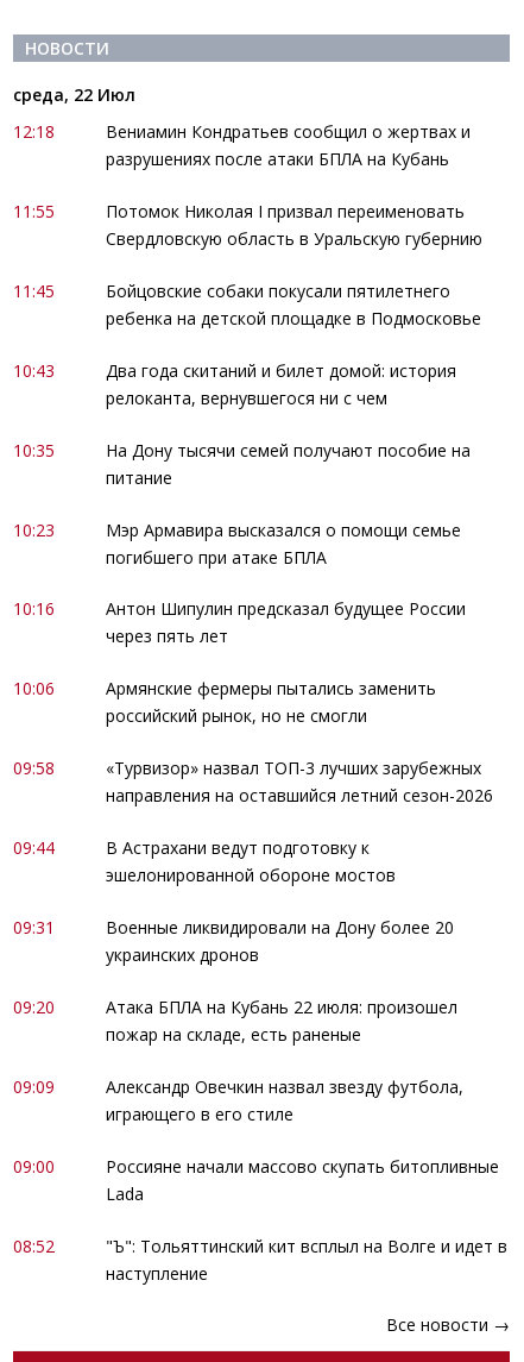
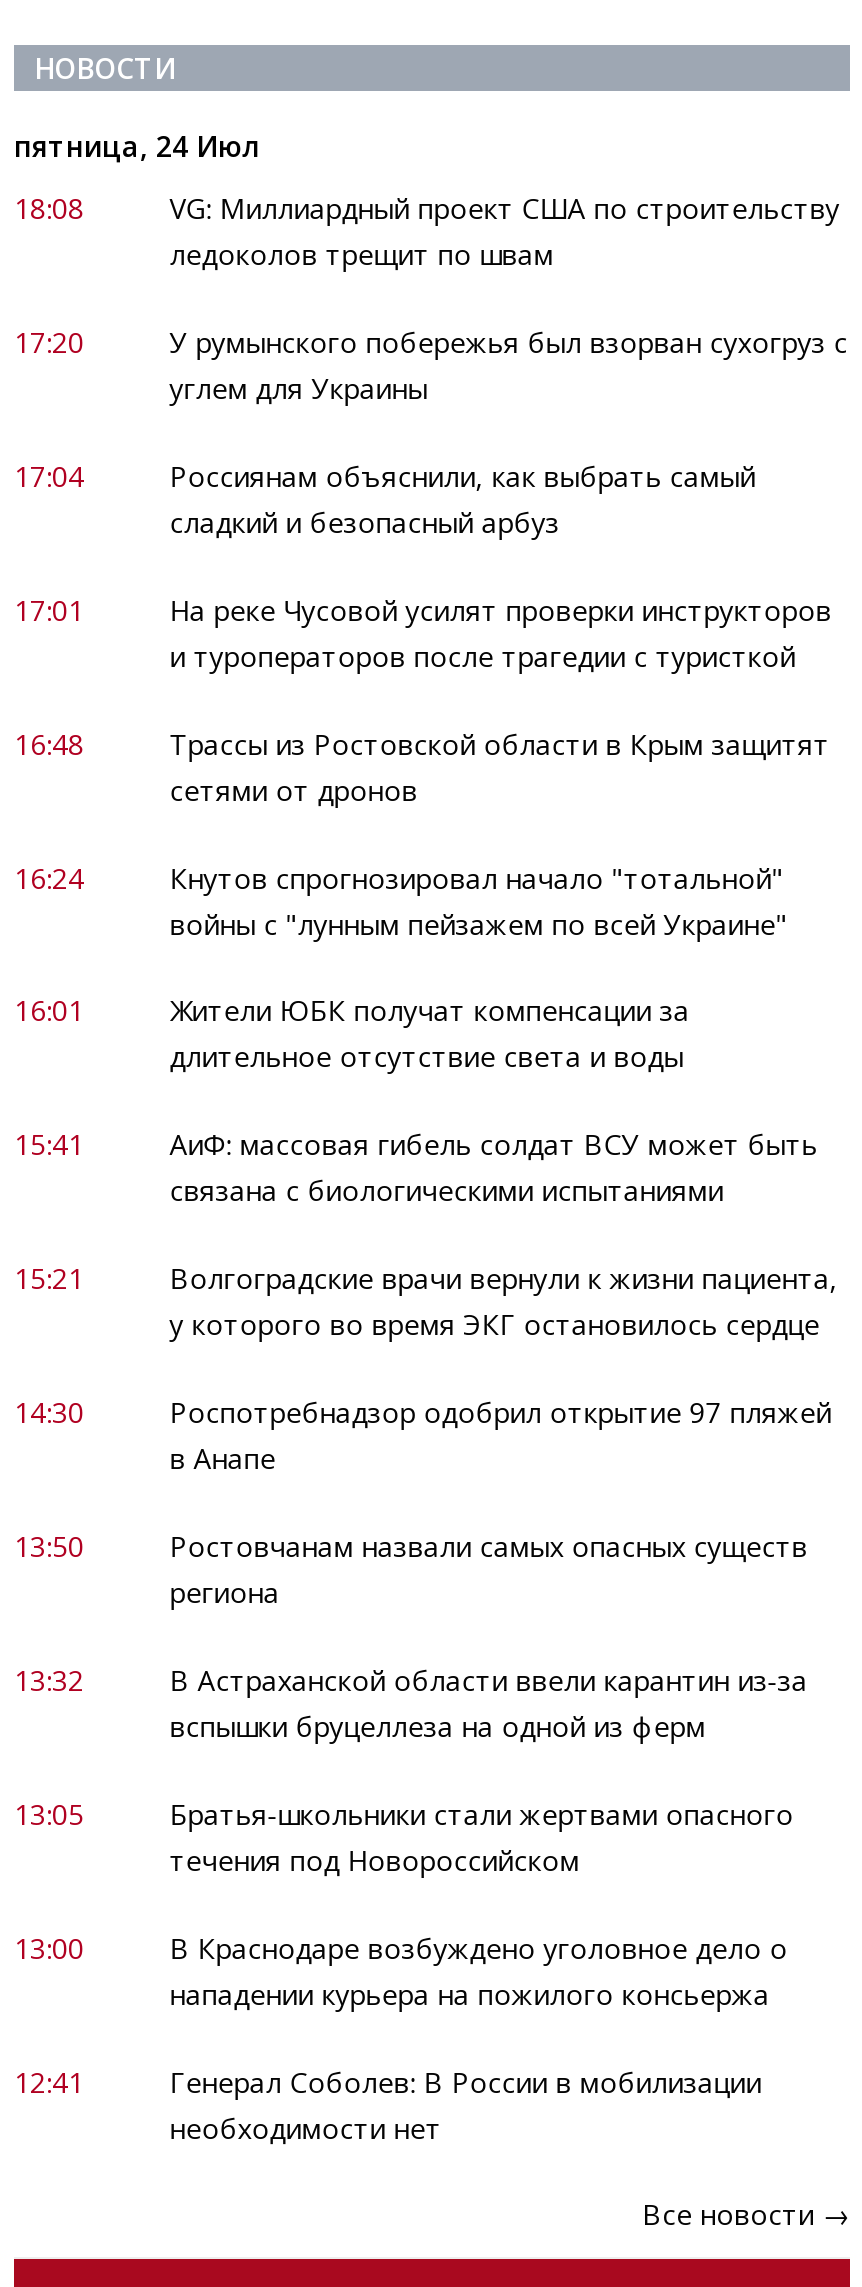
- среда, 22 Июл
+ пятница, 24 Июл

- 12:18
- Вениамин Кондратьев сообщил о жертвах и
- разрушениях после атаки БПЛА на Кубань
+ 18:08
+ VG: Миллиардный проект США по строительству
+ ледоколов трещит по швам

- 11:55
- Потомок Николая I призвал переименовать
- Свердловскую область в Уральскую губернию
+ 17:20
+ У румынского побережья был взорван сухогруз с
+ углем для Украины

- 11:45
- Бойцовские собаки покусали пятилетнего
- ребенка на детской площадке в Подмосковье
+ 17:04
+ Россиянам объяснили, как выбрать самый
+ сладкий и безопасный арбуз

- 10:43
- Два года скитаний и билет домой: история
- релоканта, вернувшегося ни с чем
+ 17:01
+ На реке Чусовой усилят проверки инструкторов
+ и туроператоров после трагедии с туристкой

- 10:35
- На Дону тысячи семей получают пособие на
- питание
+ 16:48
+ Трассы из Ростовской области в Крым защитят
+ сетями от дронов

- 10:23
- Мэр Армавира высказался о помощи семье
- погибшего при атаке БПЛА
+ 16:24
+ Кнутов спрогнозировал начало "тотальной"
+ войны с "лунным пейзажем по всей Украине"

- 10:16
- Антон Шипулин предсказал будущее России
- через пять лет
+ 16:01
+ Жители ЮБК получат компенсации за
+ длительное отсутствие света и воды

- 10:06
- Армянские фермеры пытались заменить
- российский рынок, но не смогли
+ 15:41
+ АиФ: массовая гибель солдат ВСУ может быть
+ связана с биологическими испытаниями

- 09:58
- «Турвизор» назвал ТОП-3 лучших зарубежных
- направления на оставшийся летний сезон-2026
+ 15:21
+ Волгоградские врачи вернули к жизни пациента,
+ у которого во время ЭКГ остановилось сердце

- 09:44
- В Астрахани ведут подготовку к
- эшелонированной обороне мостов
+ 14:30
+ Роспотребнадзор одобрил открытие 97 пляжей
+ в Анапе

- 09:31
- Военные ликвидировали на Дону более 20
- украинских дронов
+ 13:50
+ Ростовчанам назвали самых опасных существ
+ региона

- 09:20
- Атака БПЛА на Кубань 22 июля: произошел
- пожар на складе, есть раненые
+ 13:32
+ В Астраханской области ввели карантин из-за
+ вспышки бруцеллеза на одной из ферм

- 09:09
- Александр Овечкин назвал звезду футбола,
- играющего в его стиле
+ 13:05
+ Братья-школьники стали жертвами опасного
+ течения под Новороссийском

- 09:00
- Россияне начали массово скупать битопливные
- Lada
+ 13:00
+ В Краснодаре возбуждено уголовное дело о
+ нападении курьера на пожилого консьержа

- 08:52
- "Ъ": Тольяттинский кит всплыл на Волге и идет в
- наступление
+ 12:41
+ Генерал Соболев: В России в мобилизации
+ необходимости нет
